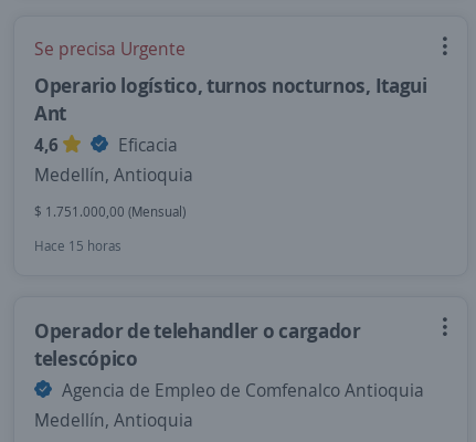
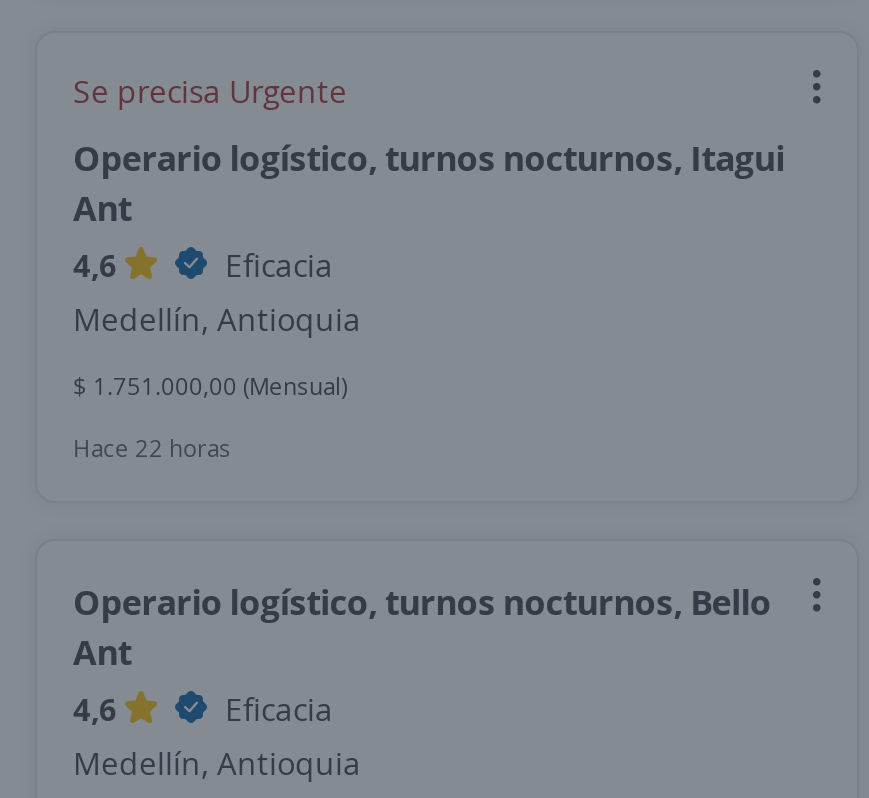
- Hace 15 horas
+ Hace 22 horas

- Operador de telehandler o cargador
- telescópico
- Agencia de Empleo de Comfenalco Antioquia
+ Operario logístico, turnos nocturnos, Bello
+ Ant
+ 4,6
+ Eficacia
